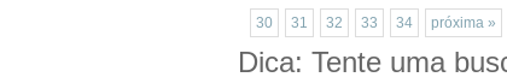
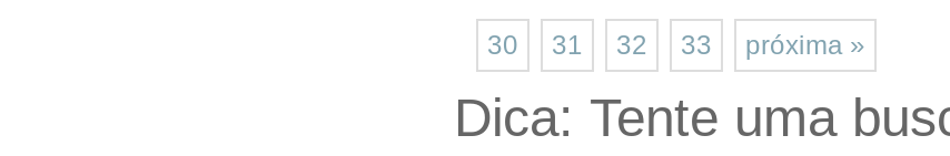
- 34
